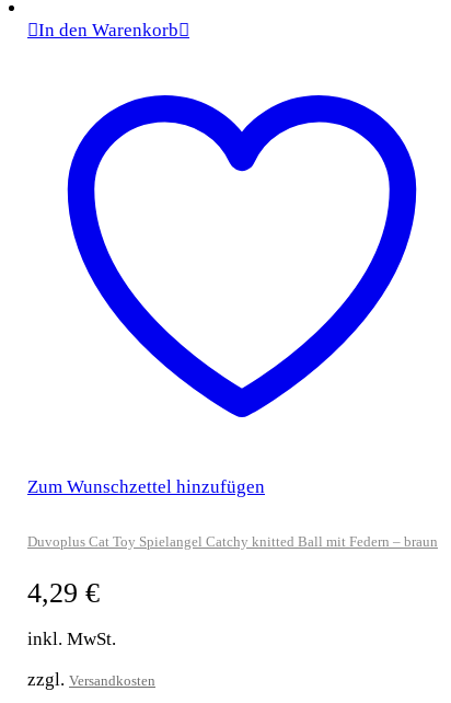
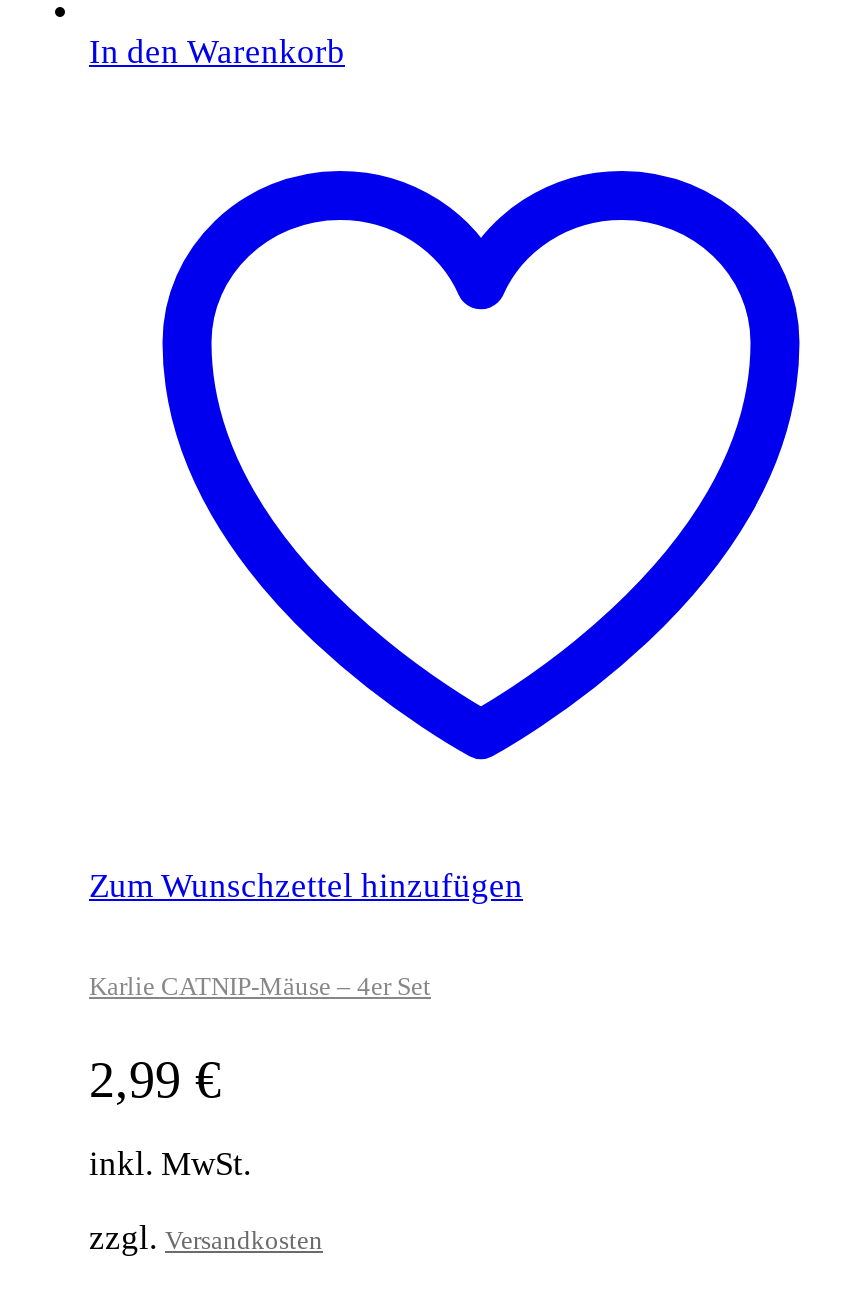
- Duvoplus Cat Toy Spielangel Catchy knitted Ball mit Federn – braun
+ Karlie CATNIP-Mäuse – 4er Set

- 4,29 €
+ 2,99 €
